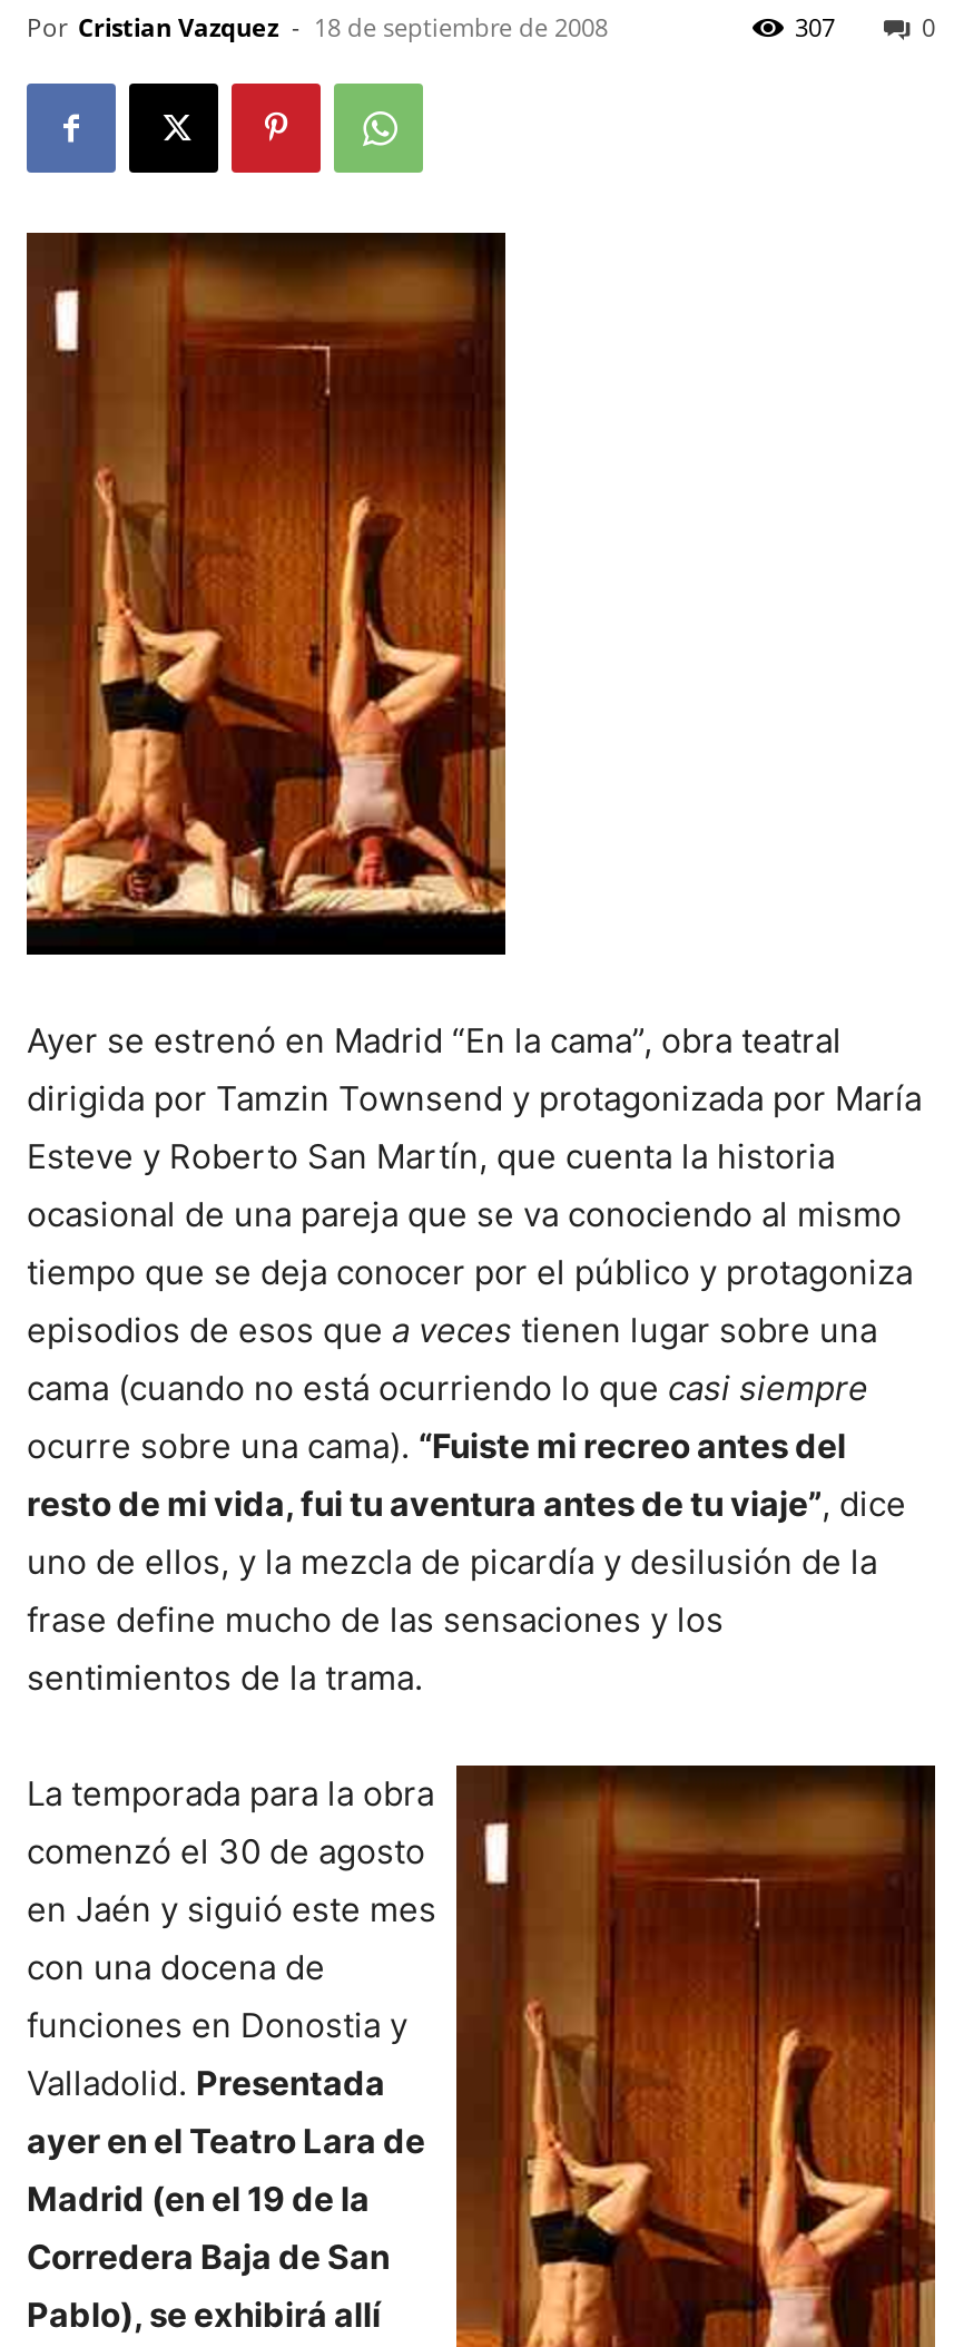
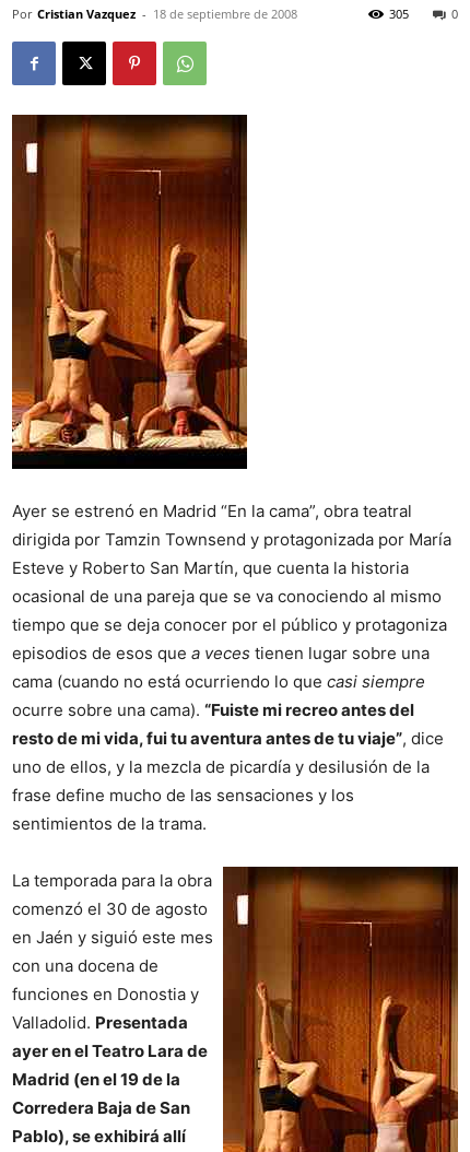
- 307
+ 305
